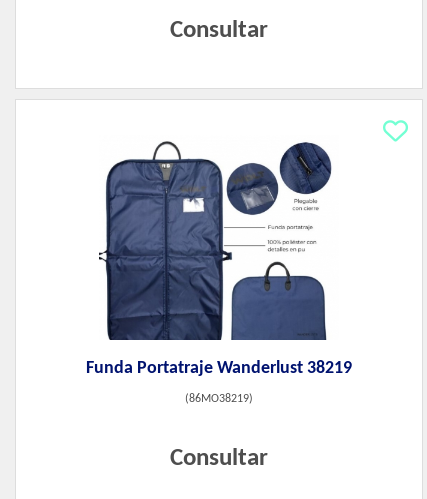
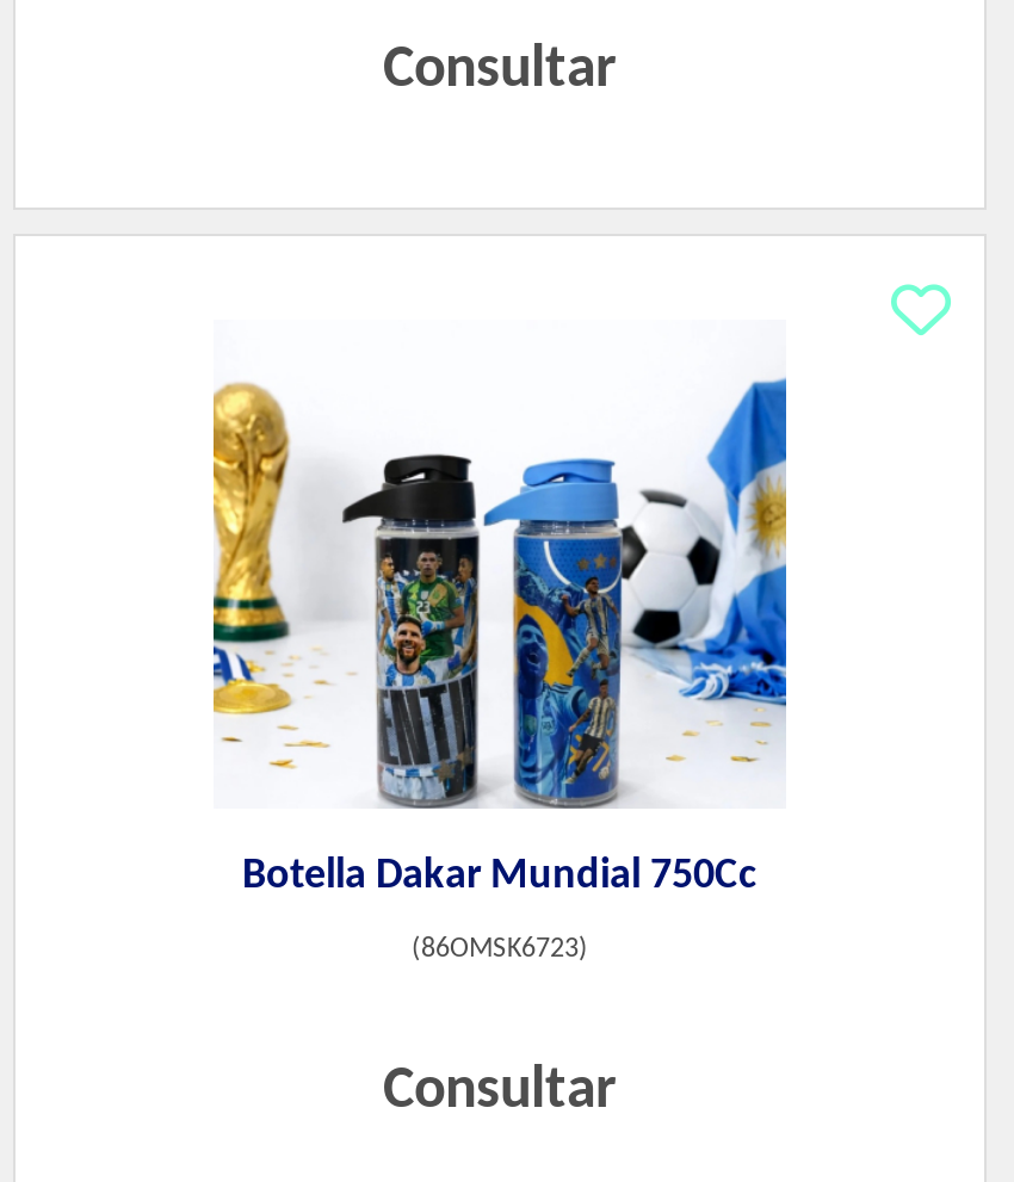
- [image]
- Funda Portatraje Wanderlust 38219
+ [image]
+ Botella Dakar Mundial 750Cc

- (86MO38219)
+ (86OMSK6723)
